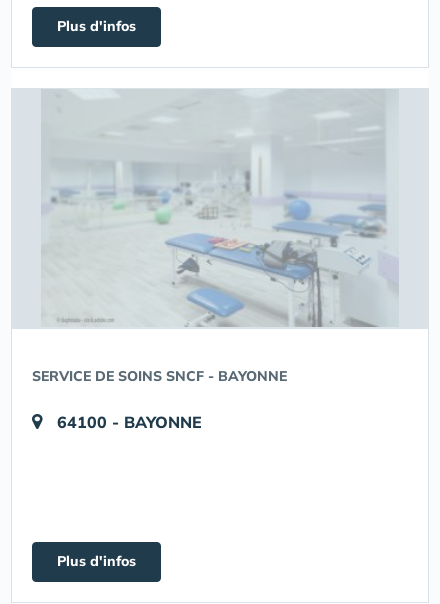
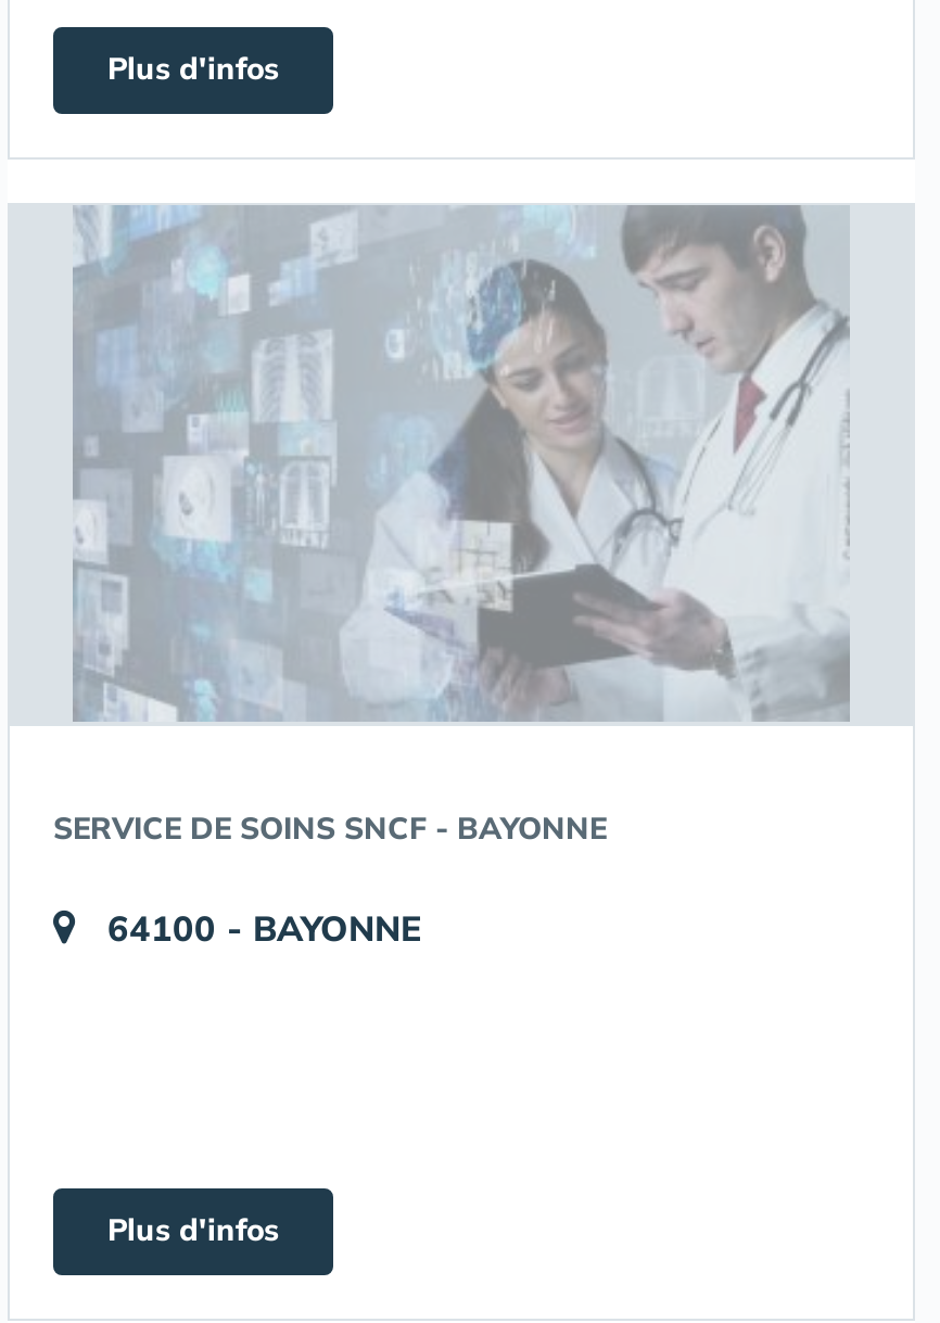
- [image]
+ [image]
